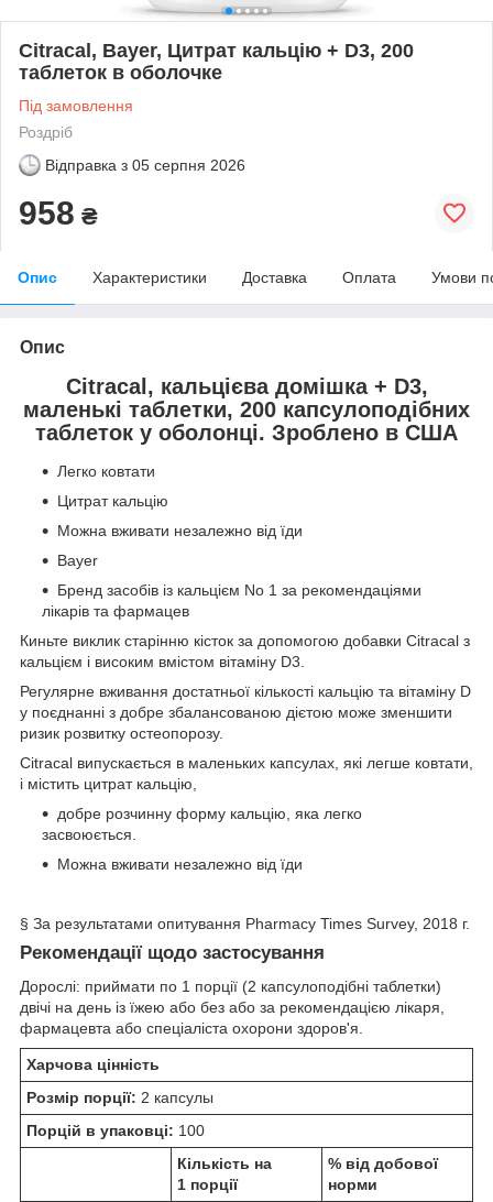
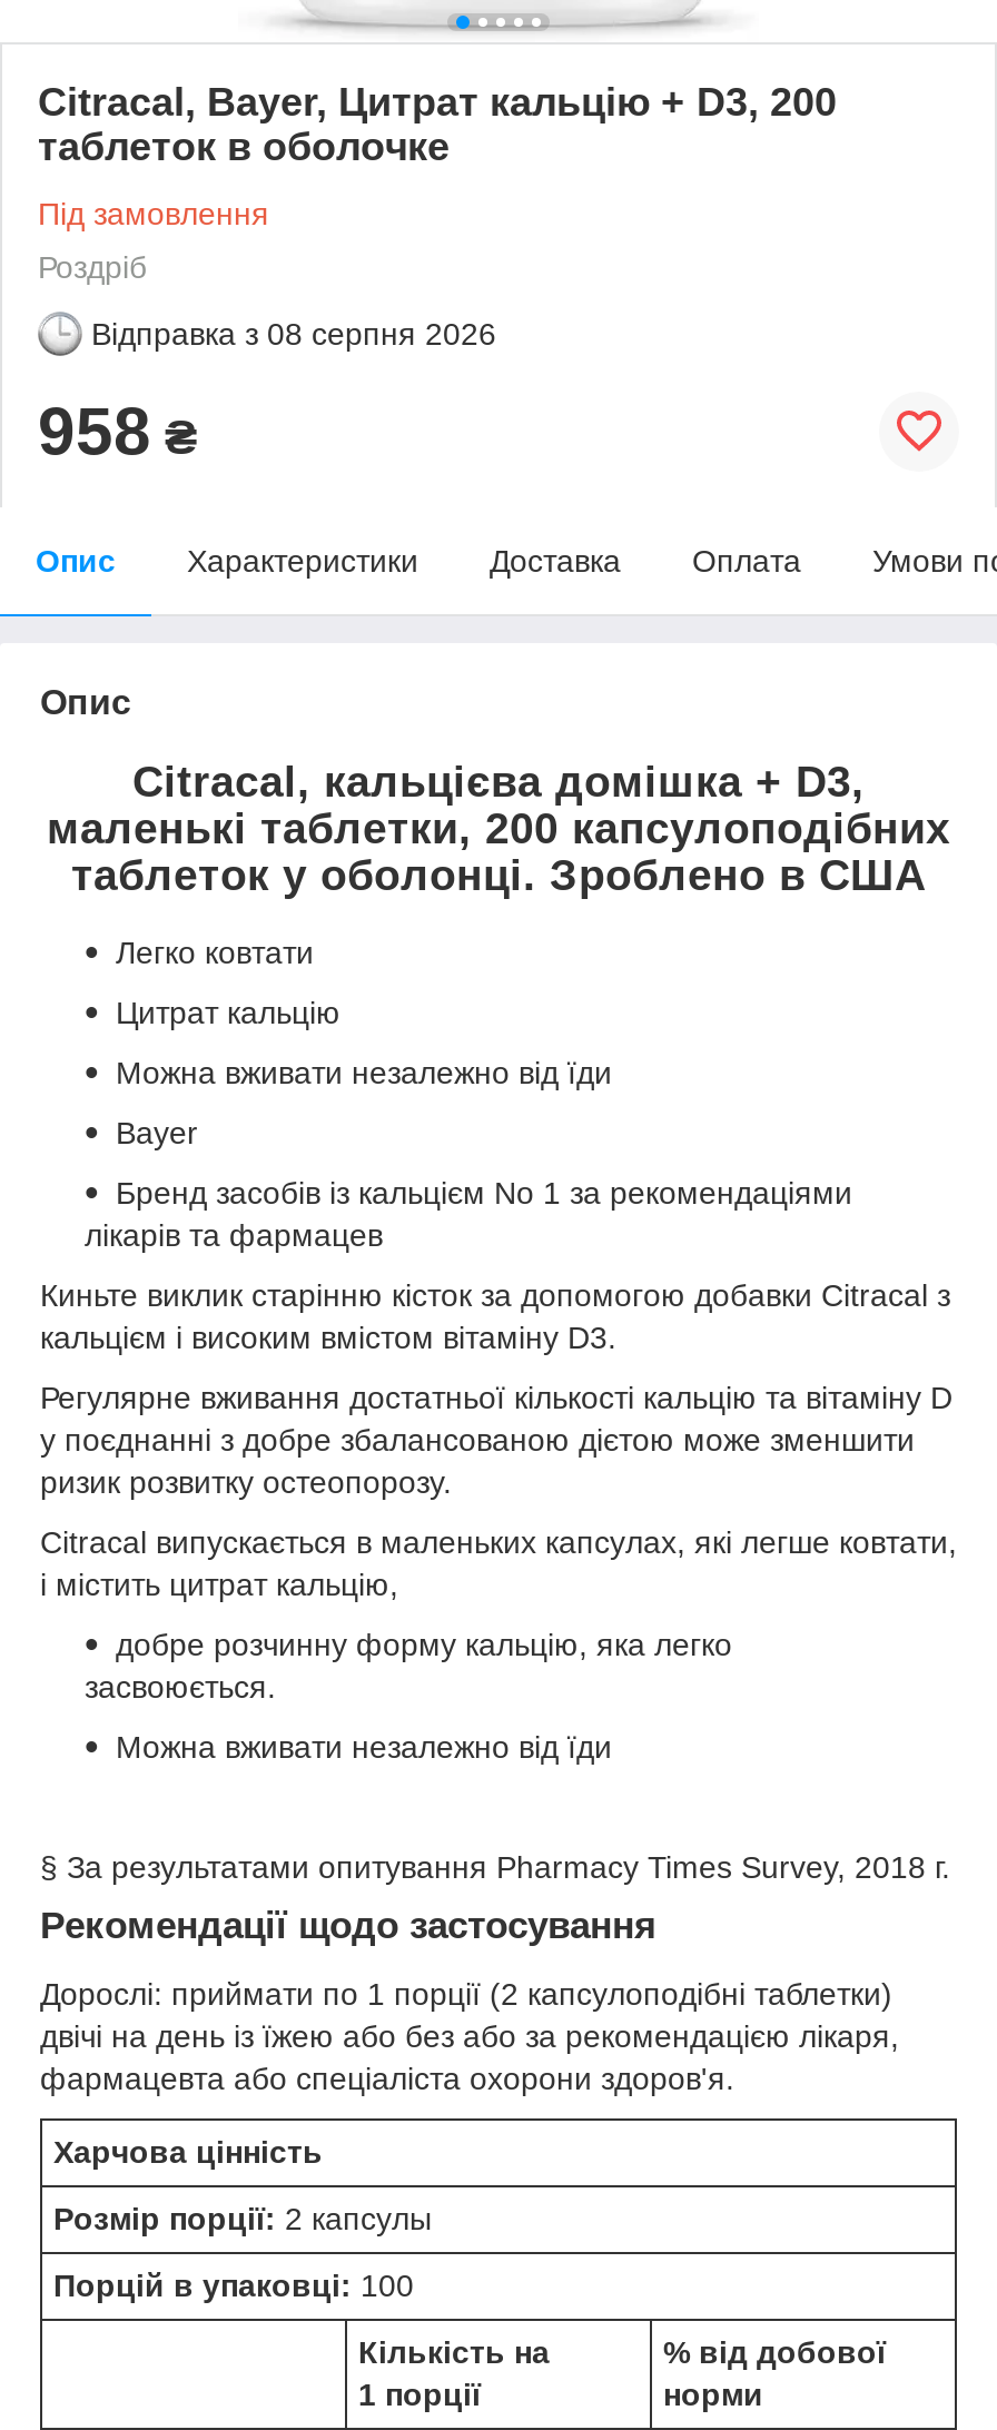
- Відправка з 05 серпня 2026
+ Відправка з 08 серпня 2026
